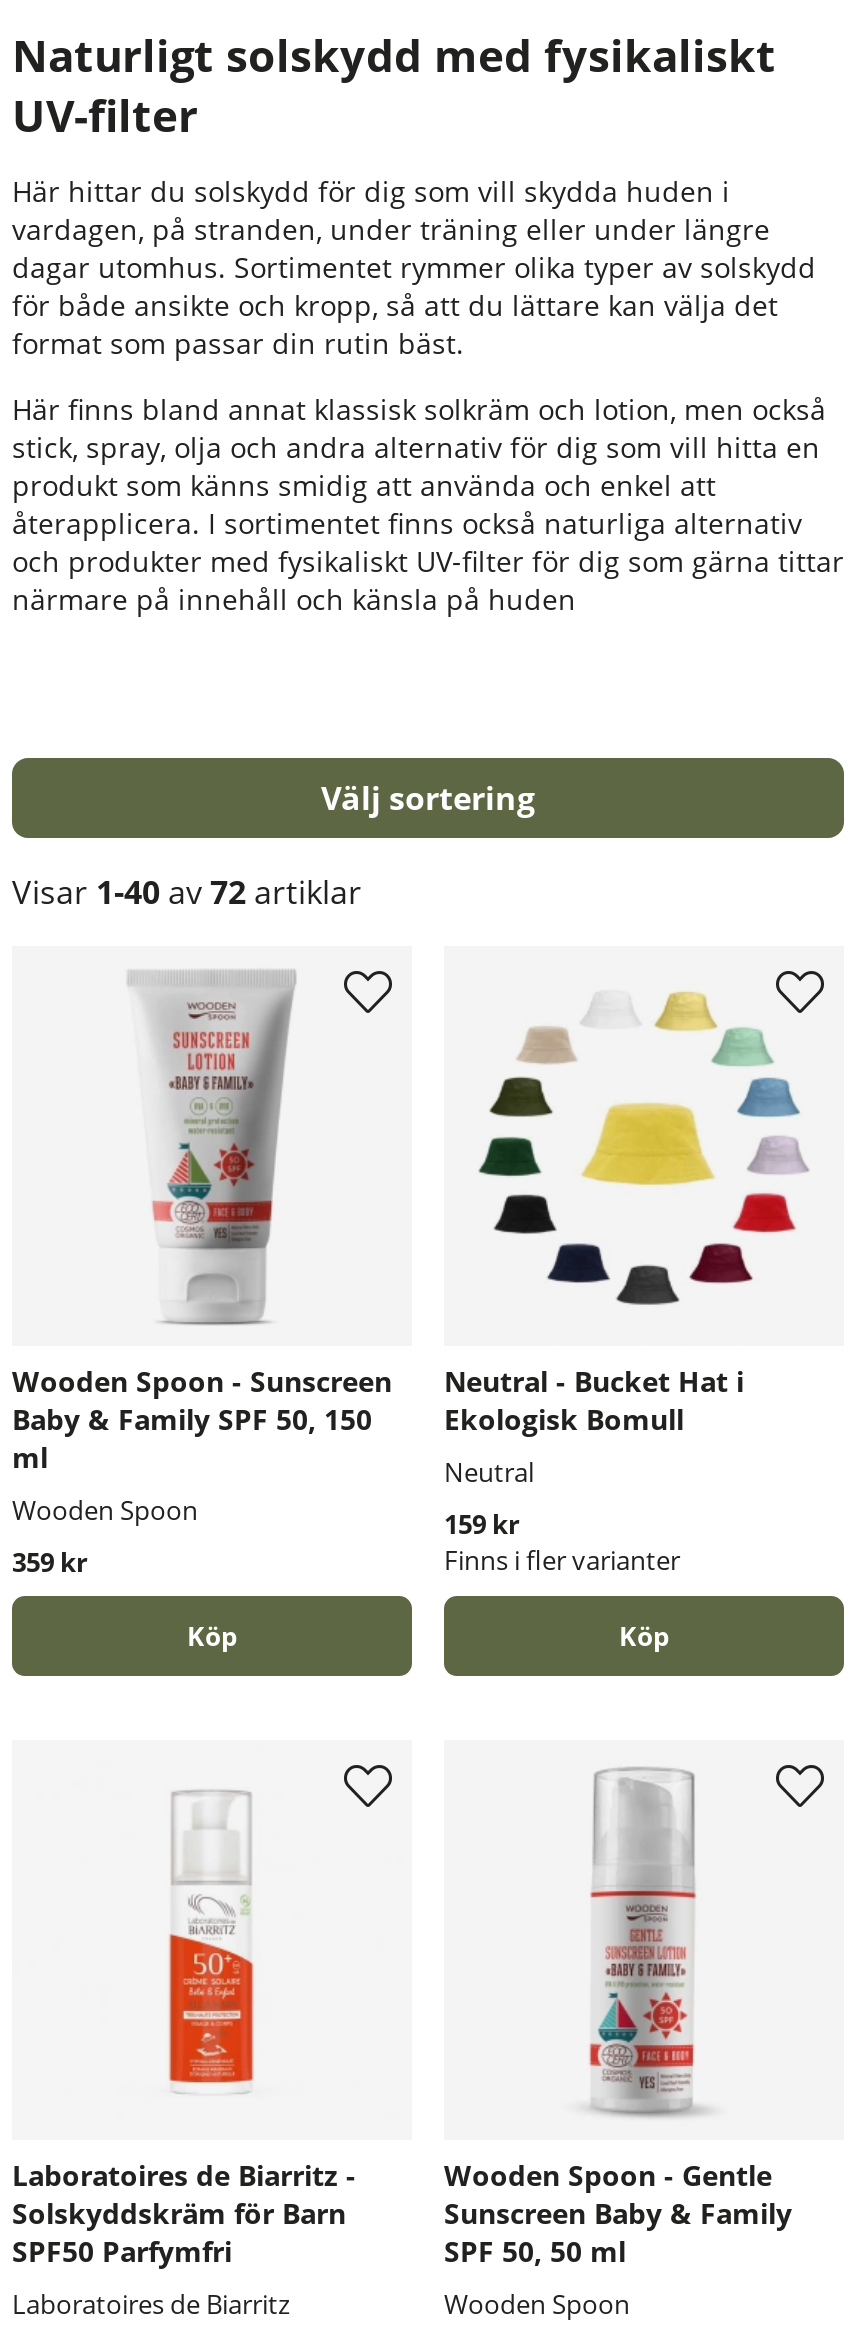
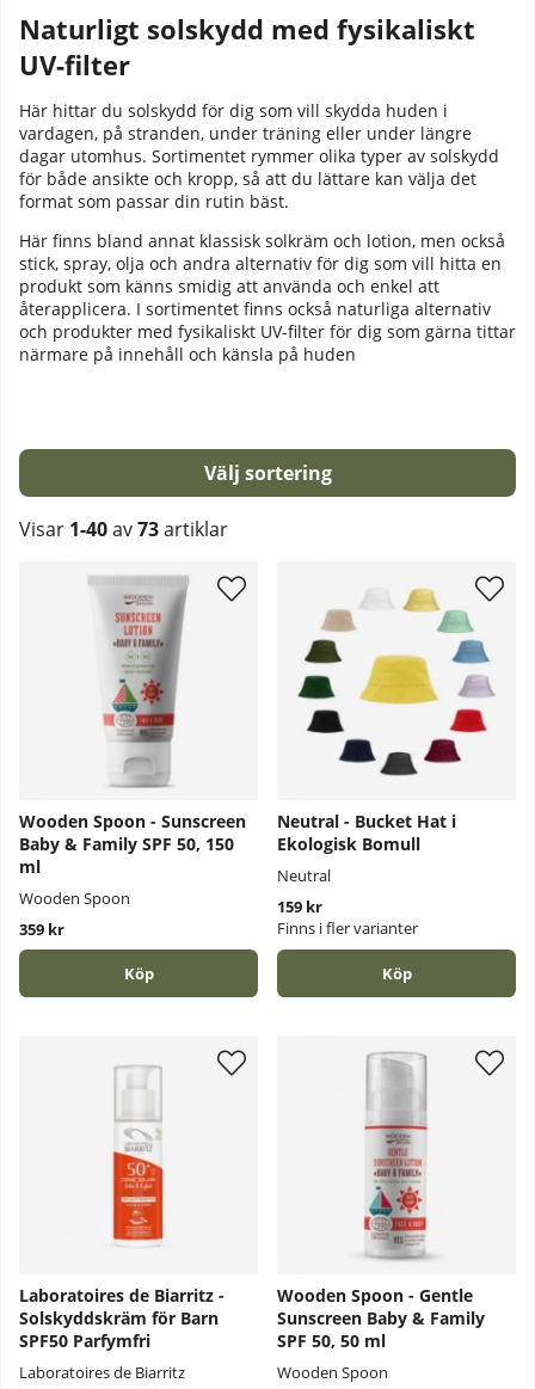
- Visar 1-40 av 72 artiklar
+ Visar 1-40 av 73 artiklar
